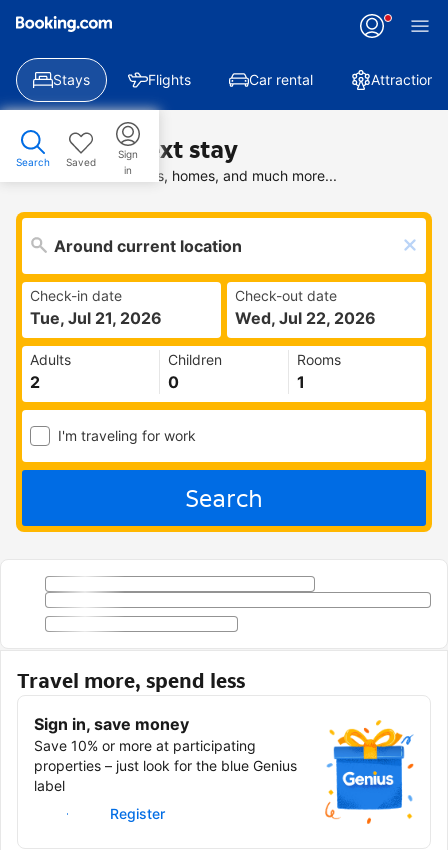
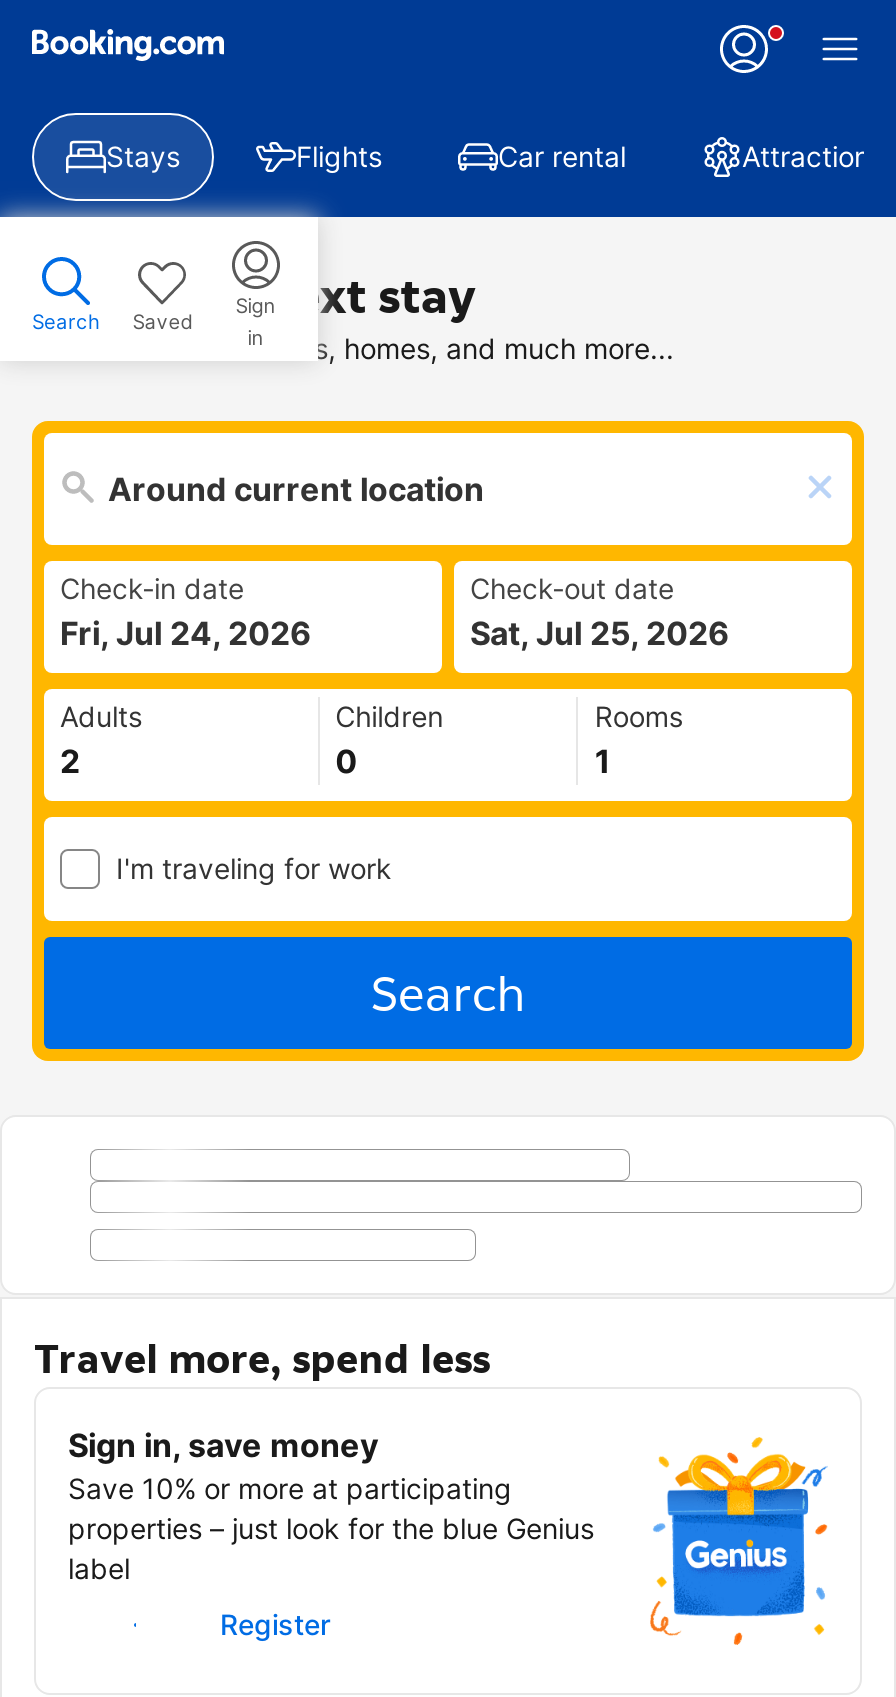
- Tue, Jul 21, 2026
+ Fri, Jul 24, 2026

- Wed, Jul 22, 2026
+ Sat, Jul 25, 2026
